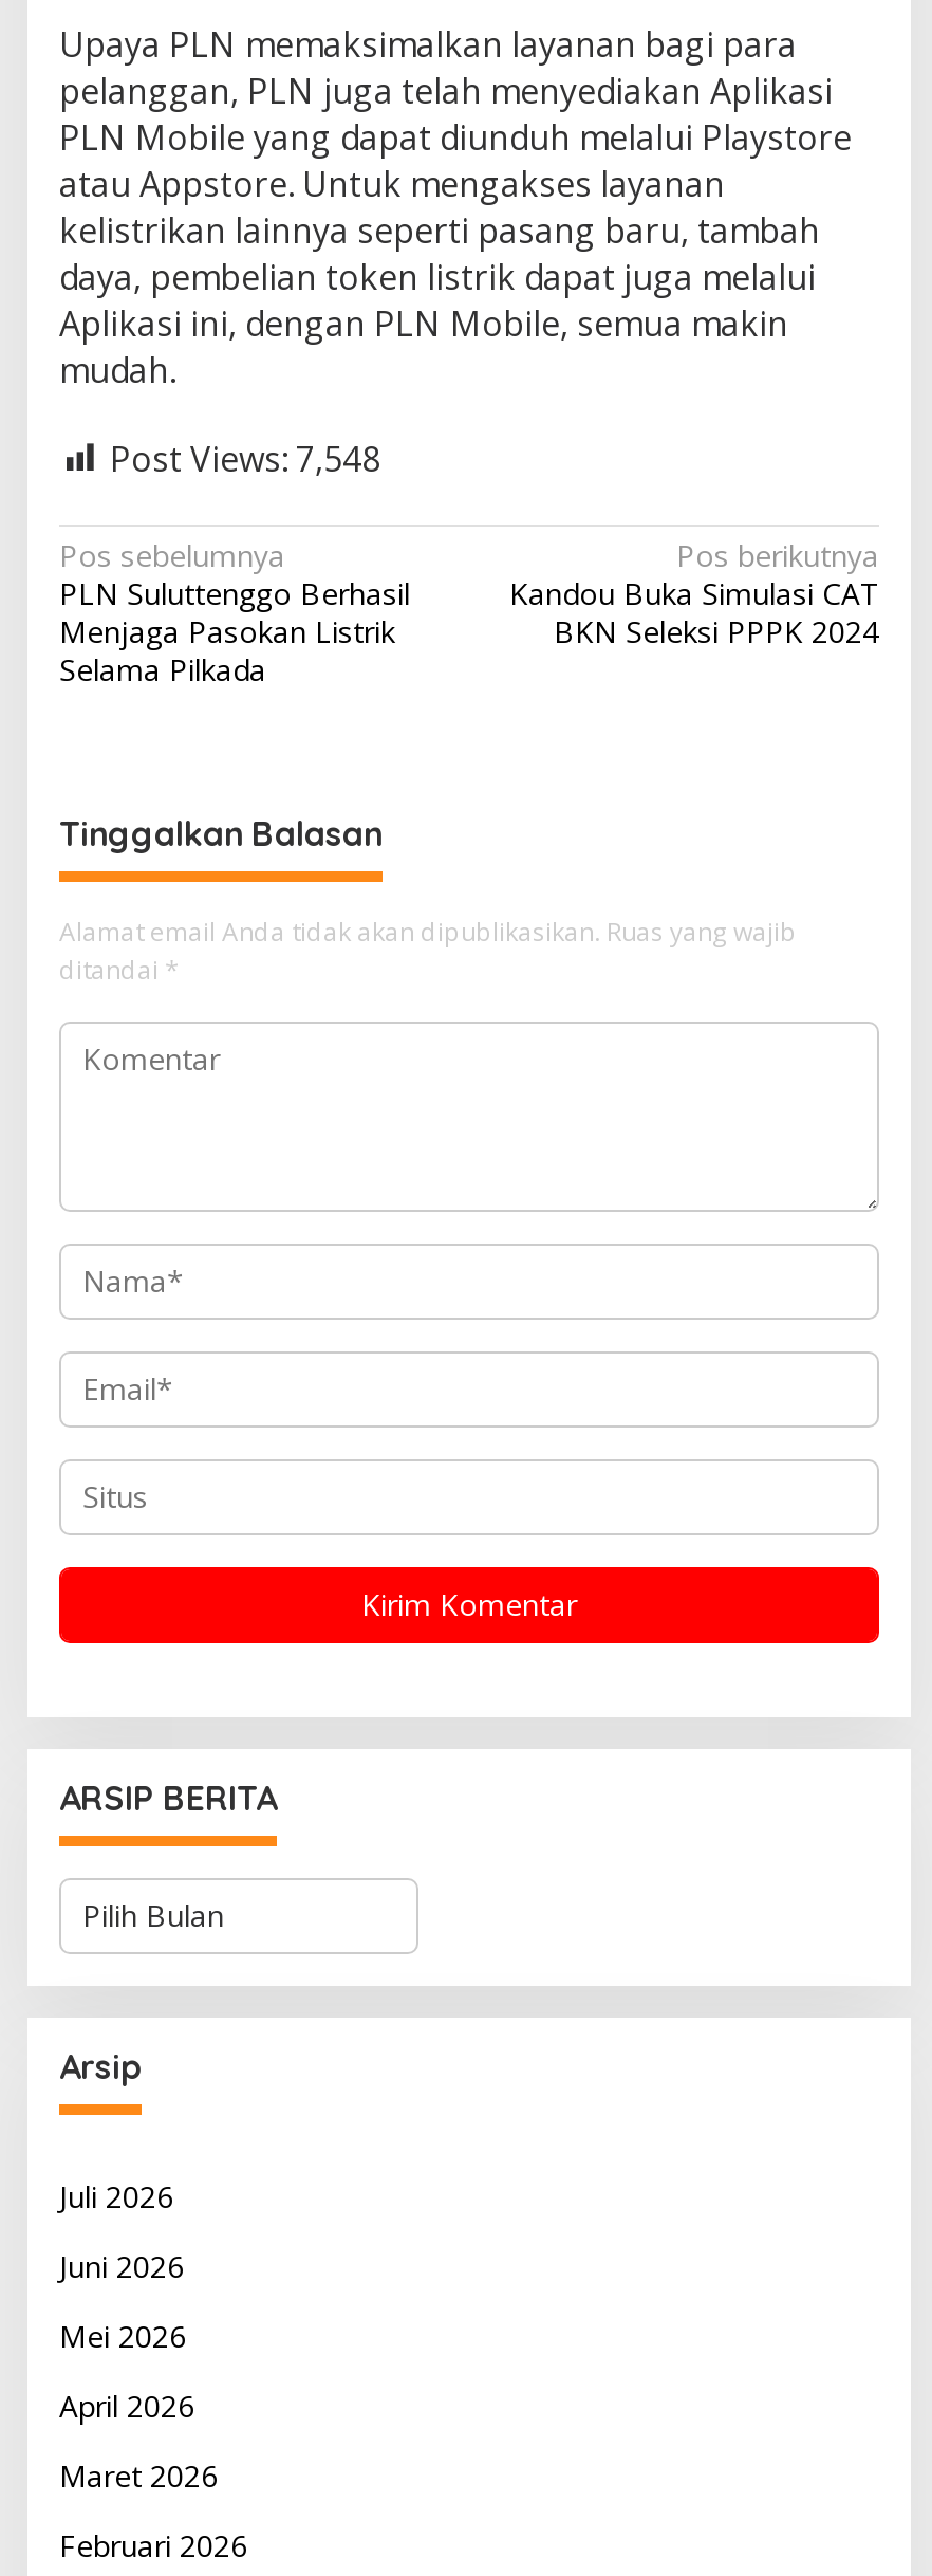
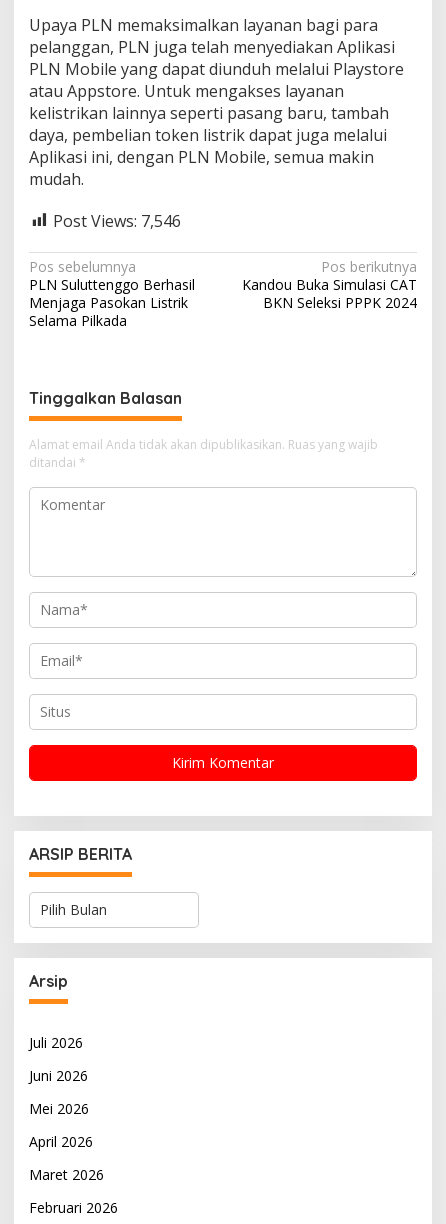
- Post Views: 7,548
+ Post Views: 7,546
